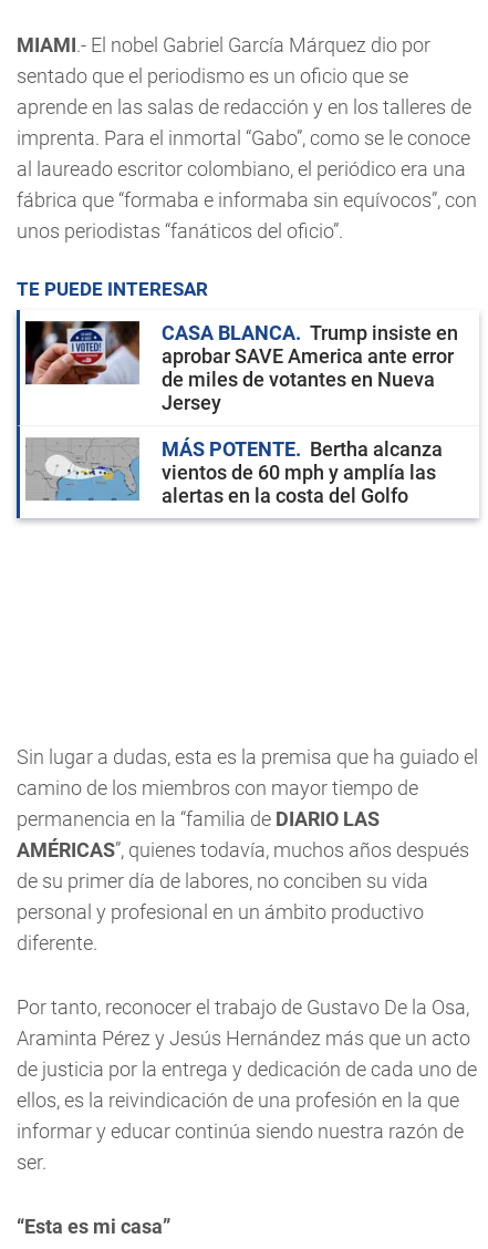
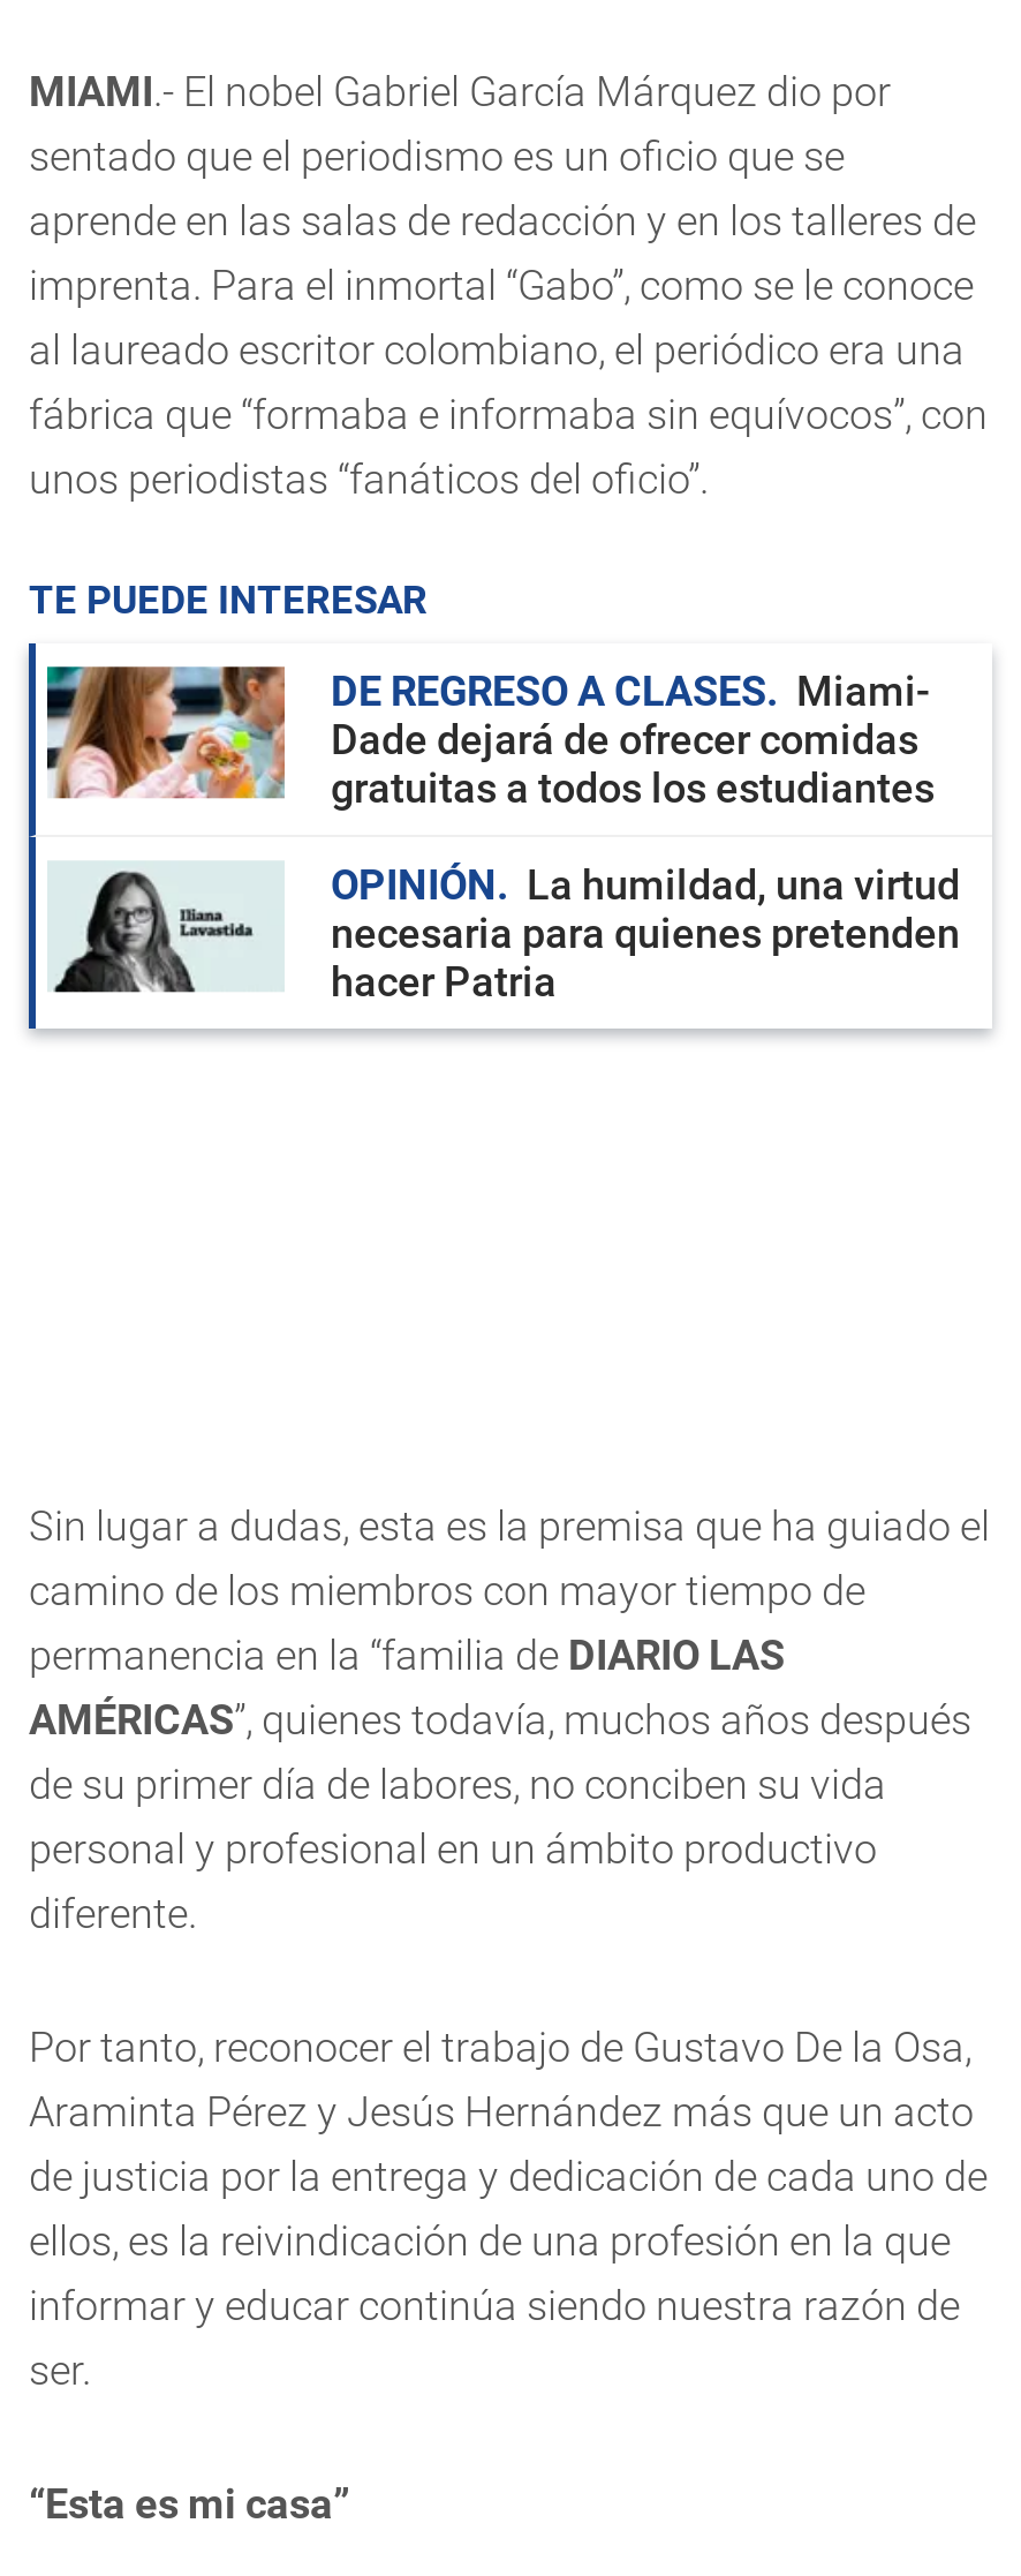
- [image]
- CASA BLANCA
- Trump insiste en
- aprobar SAVE America ante error
- de miles de votantes en Nueva
- Jersey
+ [image]
+ DE REGRESO A CLASES
+ Miami-
+ Dade dejará de ofrecer comidas
+ gratuitas a todos los estudiantes

- [image]
- MÁS POTENTE
- Bertha alcanza
- vientos de 60 mph y amplía las
- alertas en la costa del Golfo
+ [image]
+ OPINIÓN
+ La humildad, una virtud
+ necesaria para quienes pretenden
+ hacer Patria
